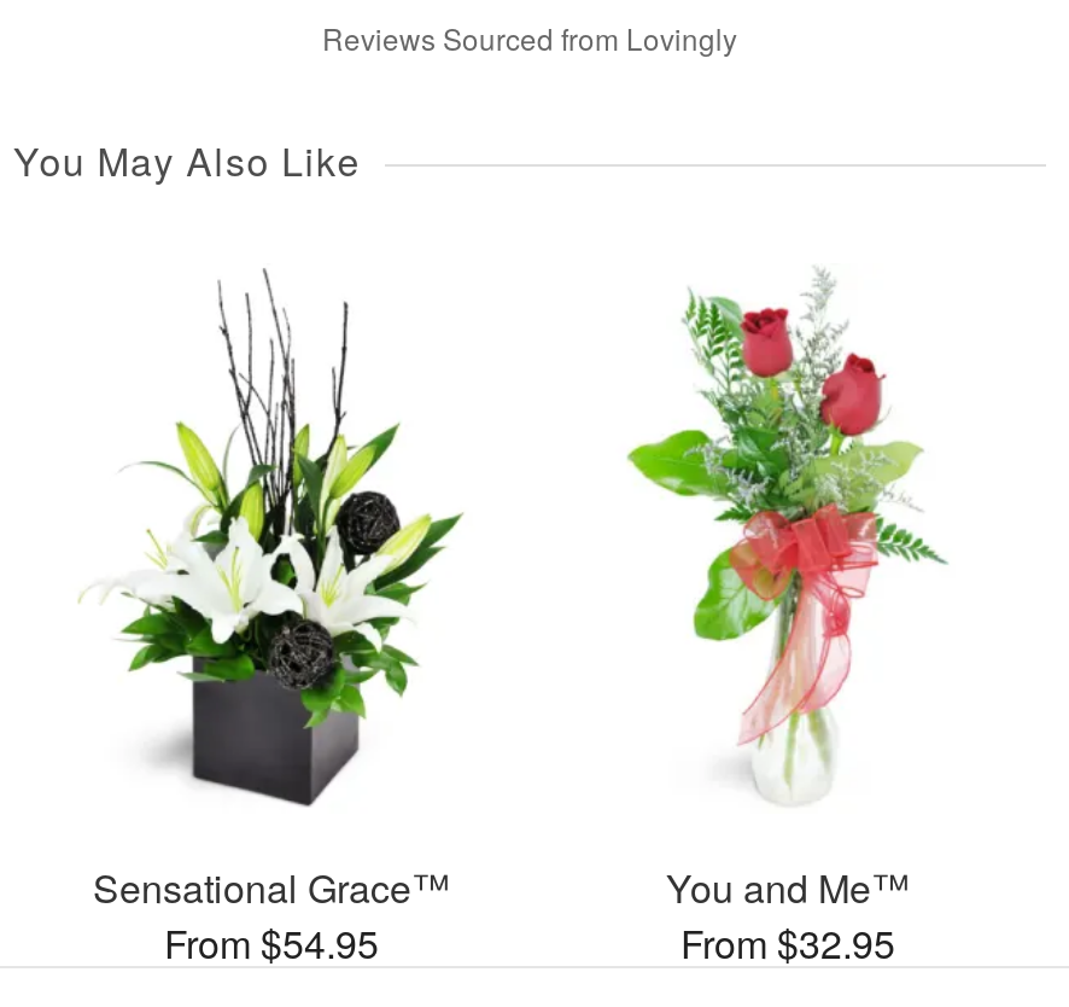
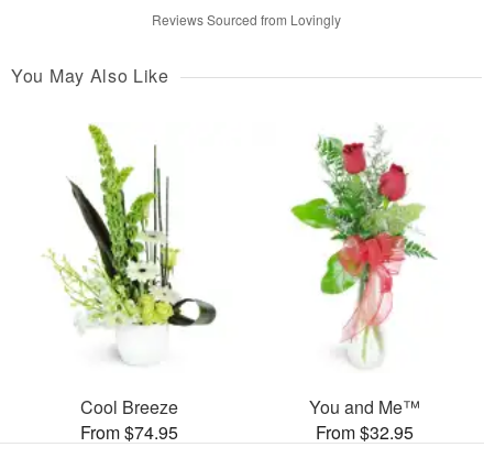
- [image]
- Sensational Grace™
- From $54.95
+ [image]
+ Cool Breeze
+ From $74.95
